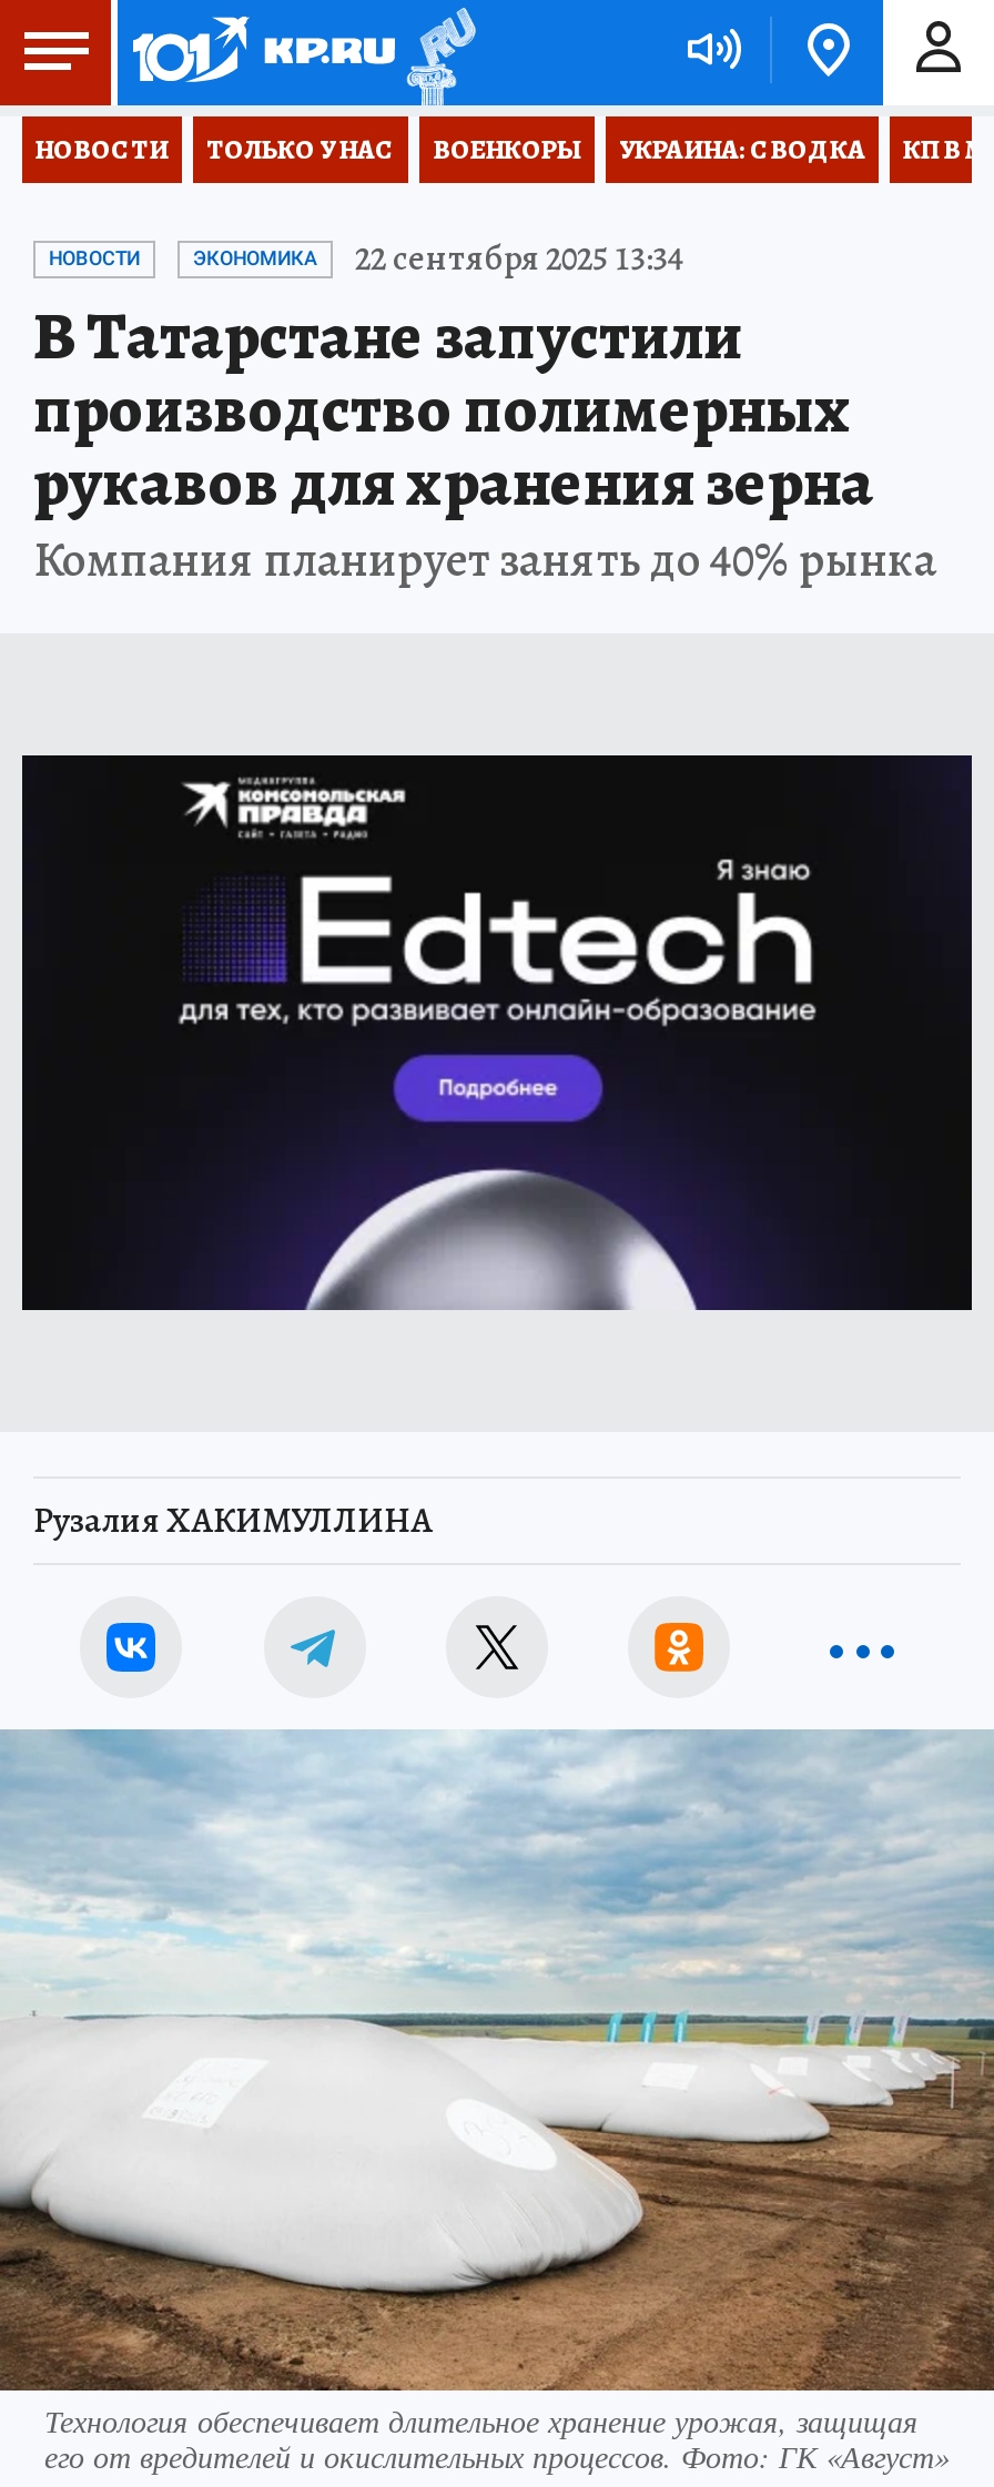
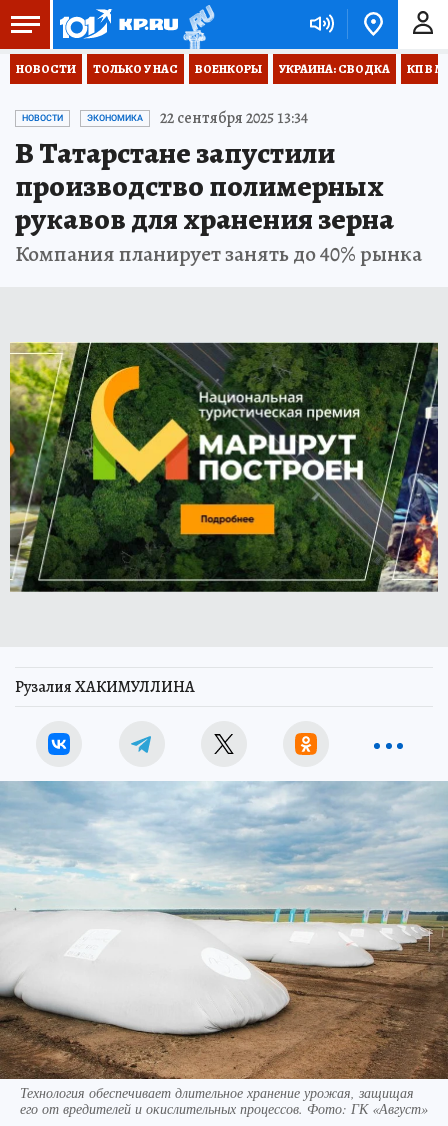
- [image]
+ [image]
